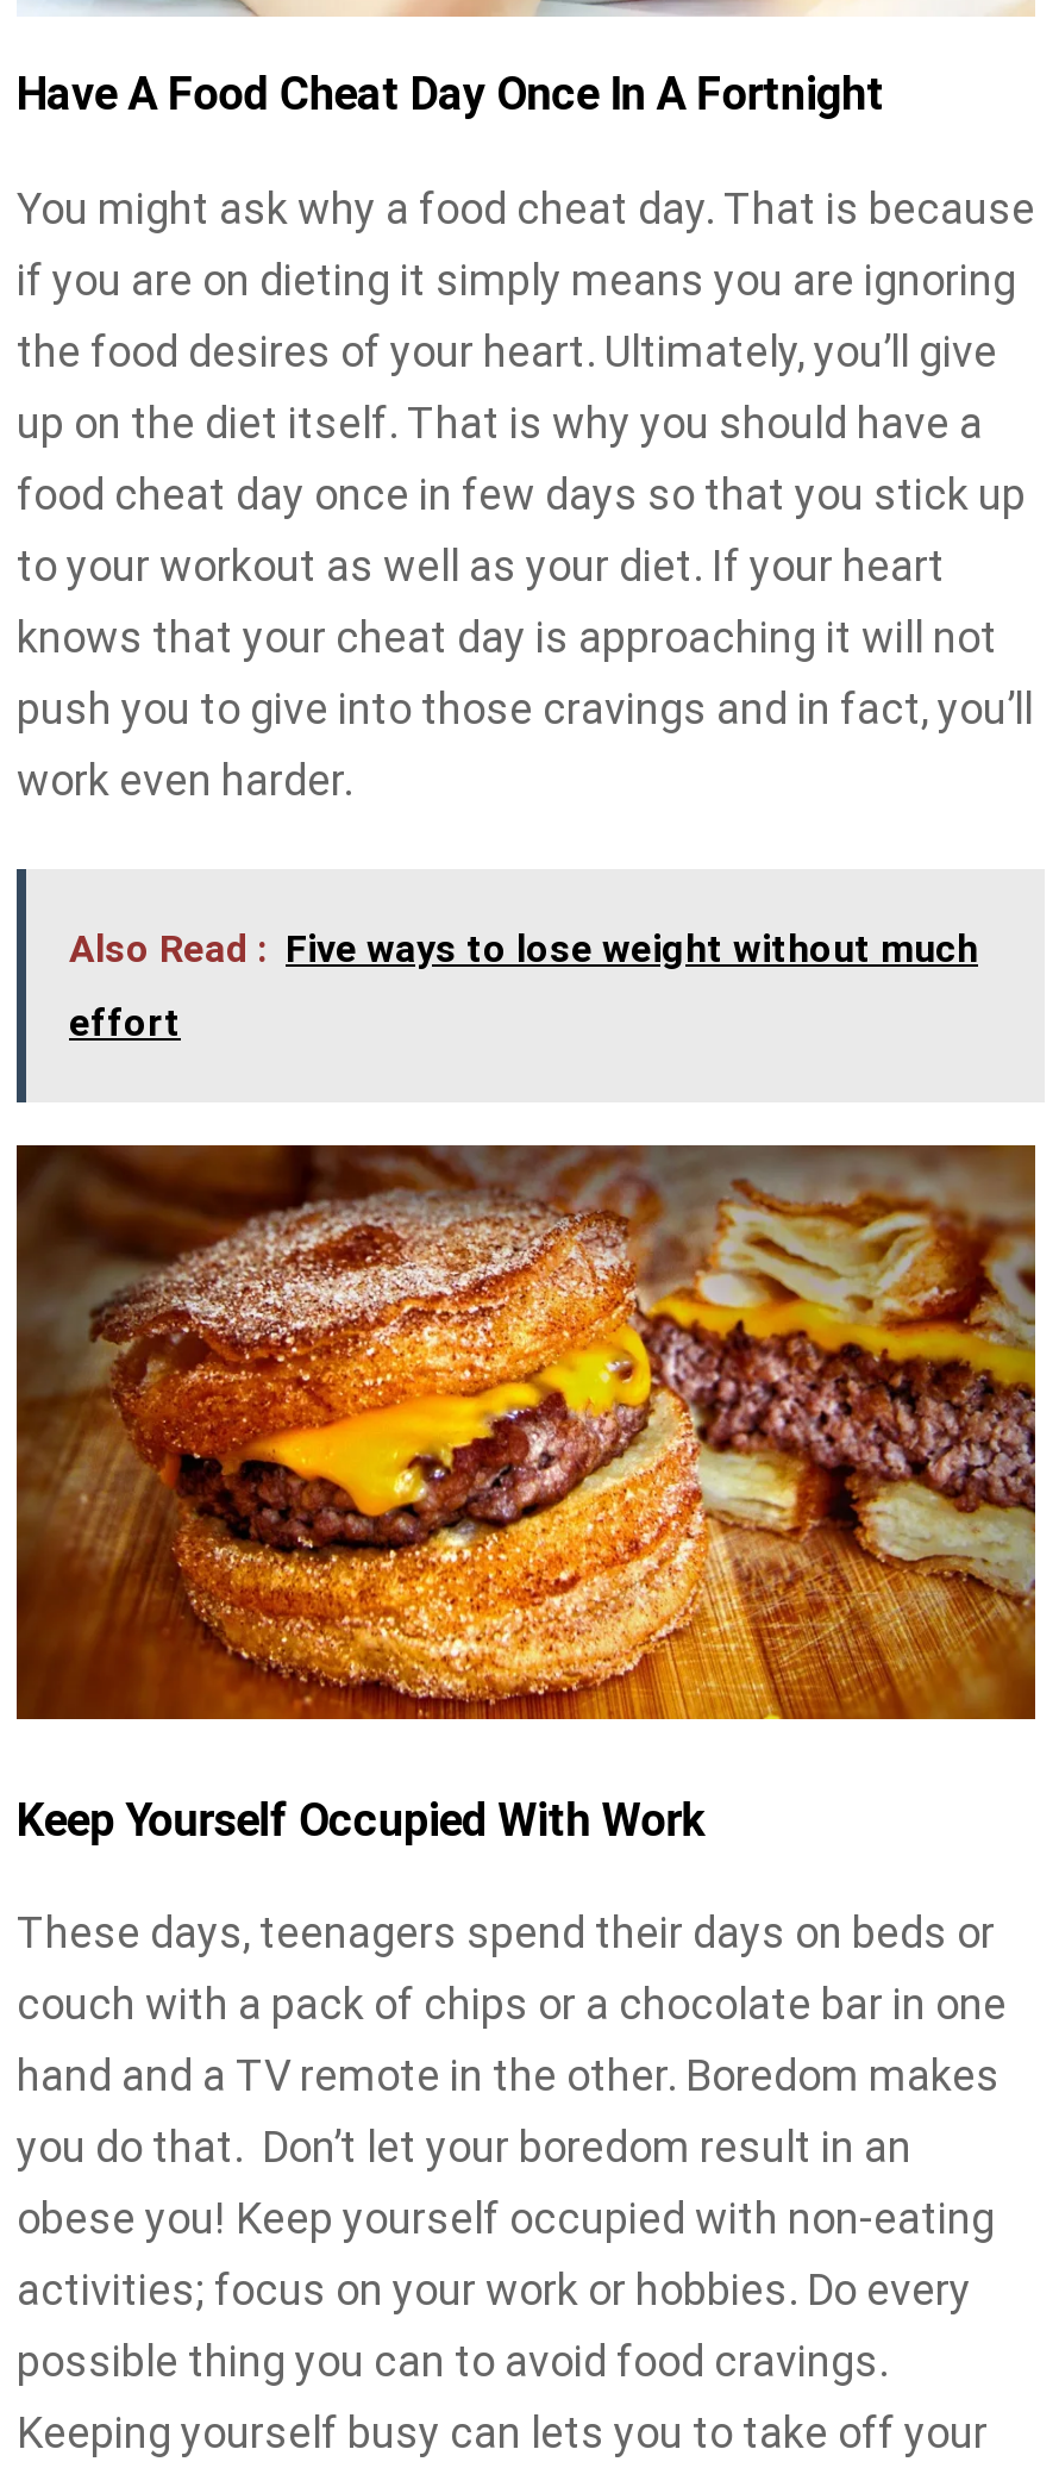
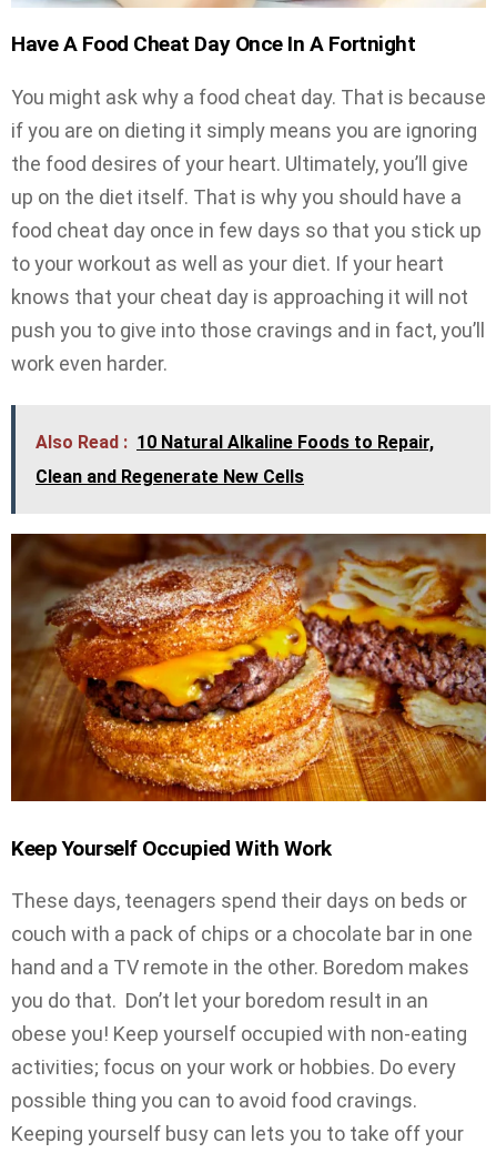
- Also Read : Five ways to lose weight without much
+ Also Read : 10 Natural Alkaline Foods to Repair,

- effort
+ Clean and Regenerate New Cells
